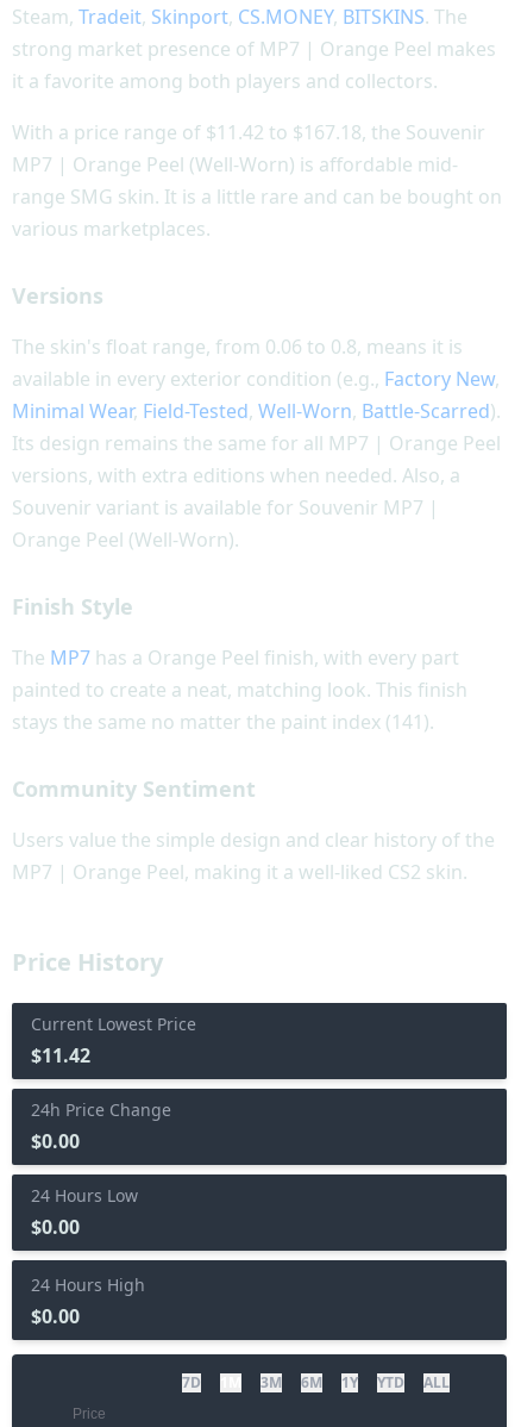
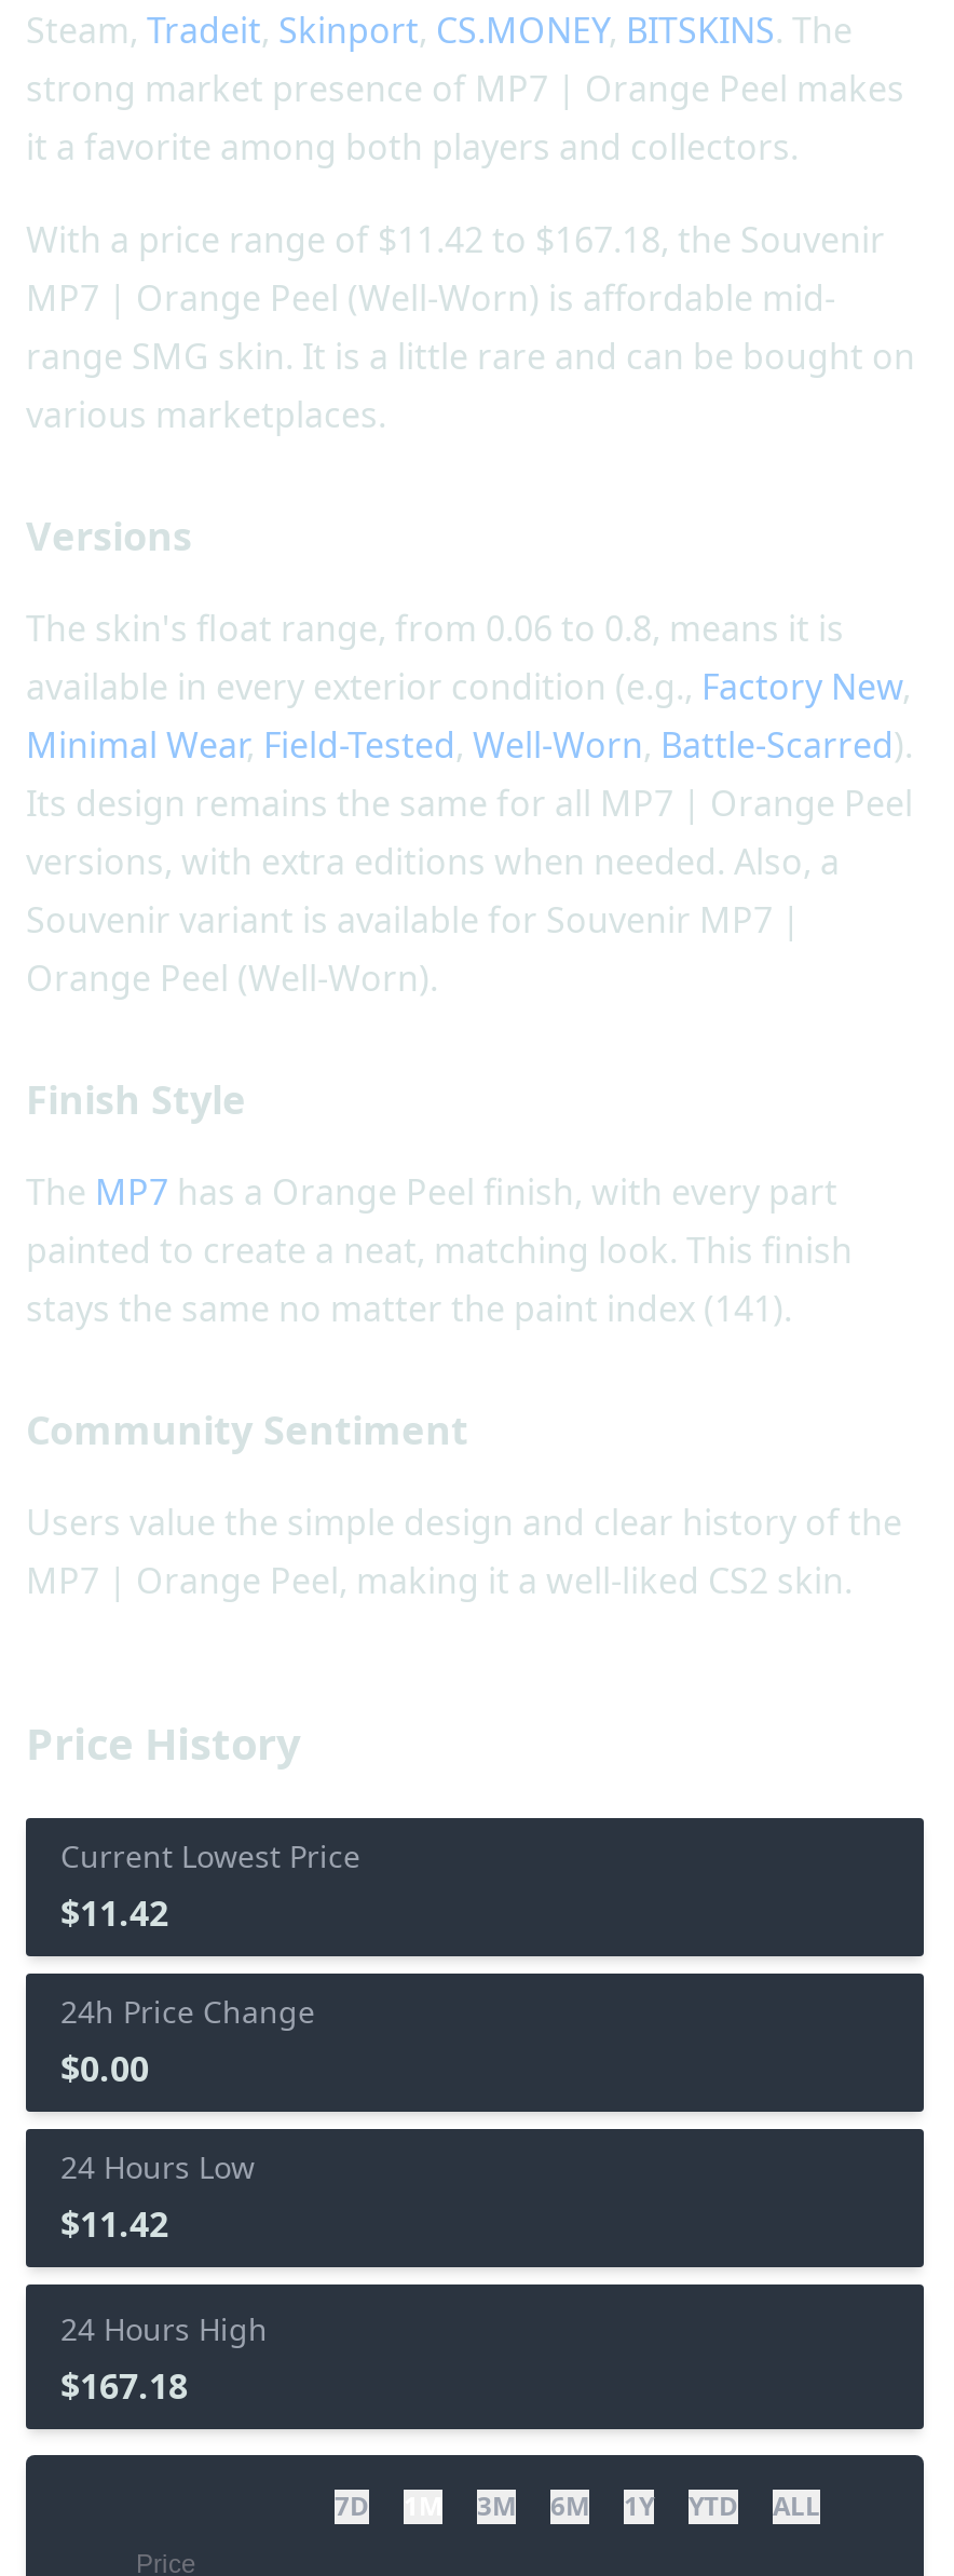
- $0.00
+ $11.42

- $0.00
+ $167.18
